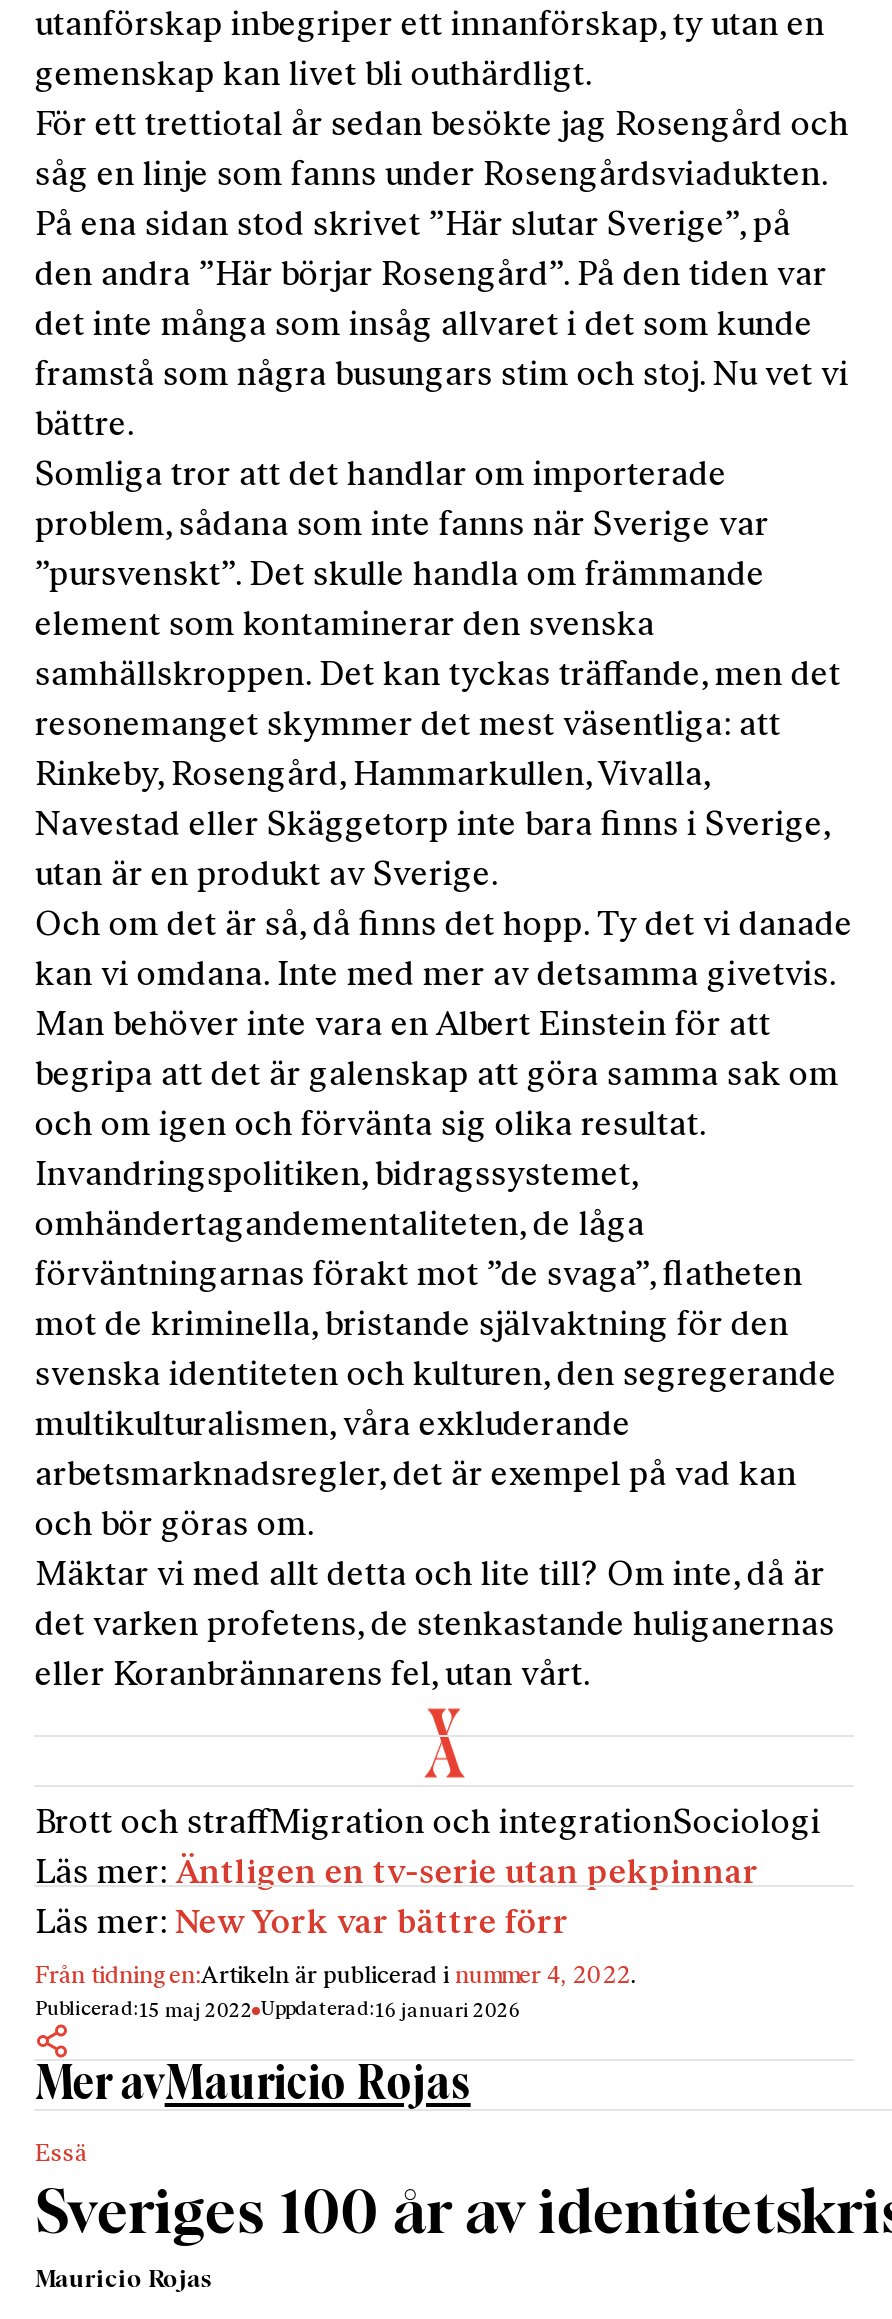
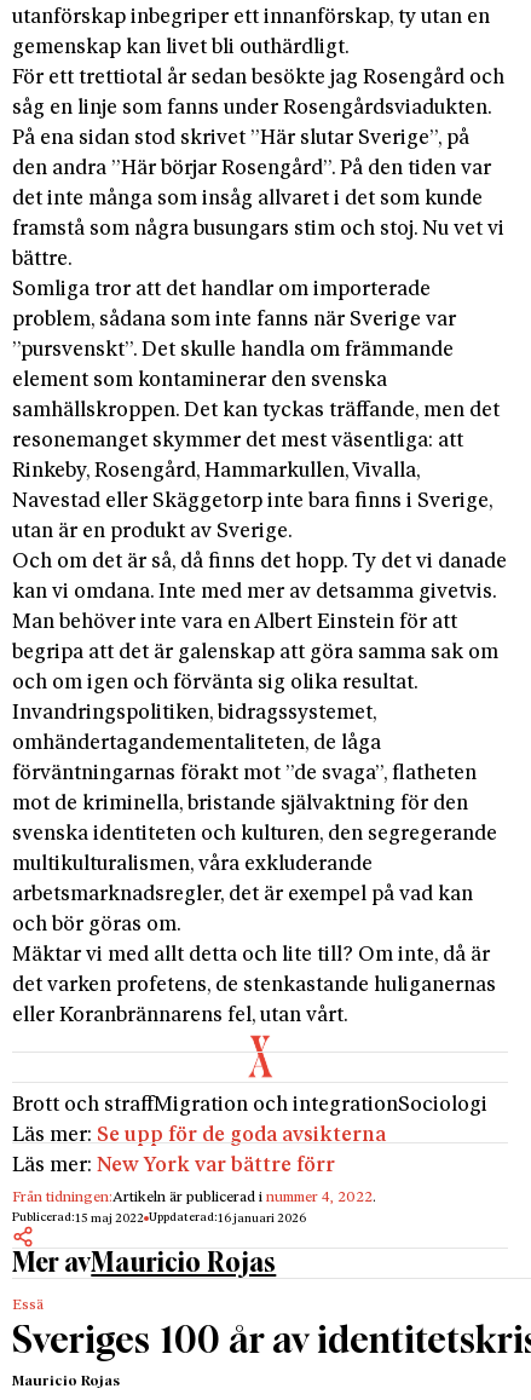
- Läs mer: Äntligen en tv-serie utan pekpinnar
+ Läs mer: Se upp för de goda avsikterna
